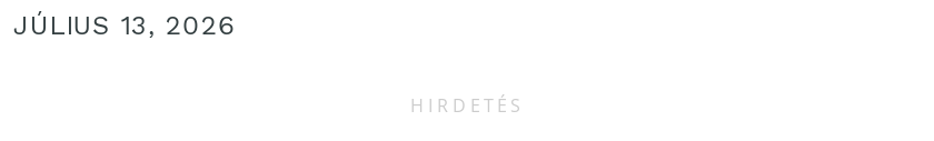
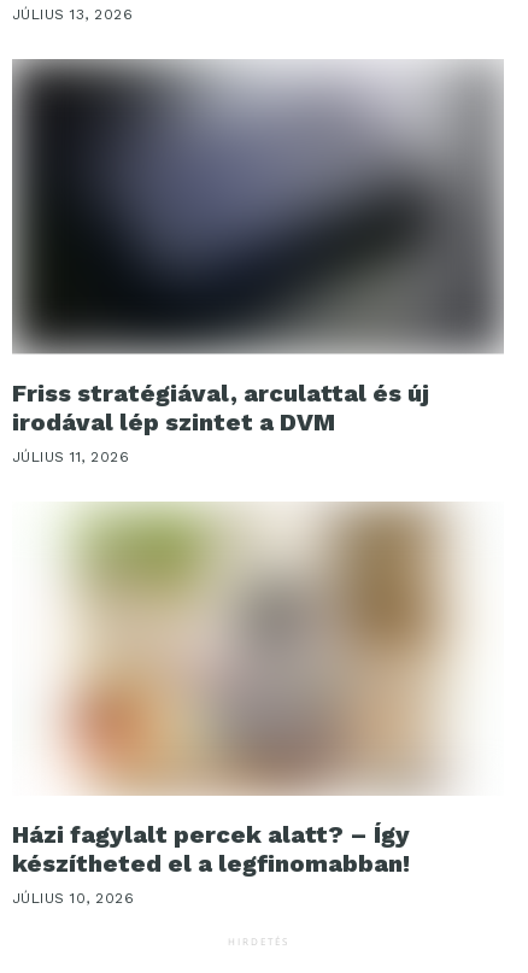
+ [image]
+ Friss stratégiával, arculattal és új
+ irodával lép szintet a DVM
+ JÚLIUS 11, 2026

+ [image]
+ Házi fagylalt percek alatt? – Így
+ készítheted el a legfinomabban!
+ JÚLIUS 10, 2026
